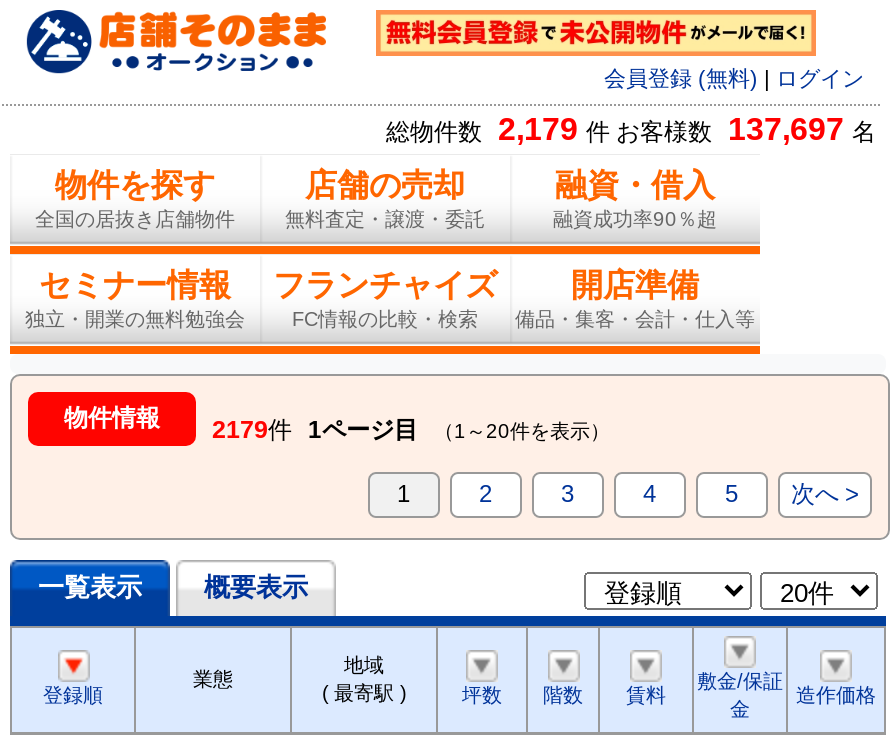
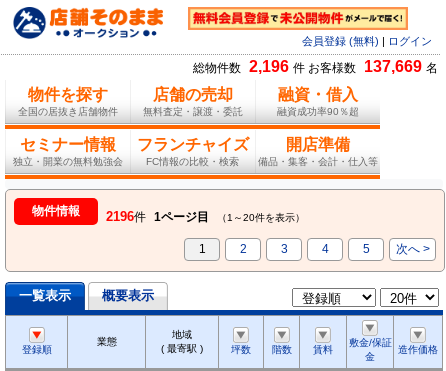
- 総物件数 2,179 件 お客様数 137,697 名
+ 総物件数 2,196 件 お客様数 137,669 名

- 物件情報 2179件 1ページ目 （1～20件を表示）
+ 物件情報 2196件 1ページ目 （1～20件を表示）
